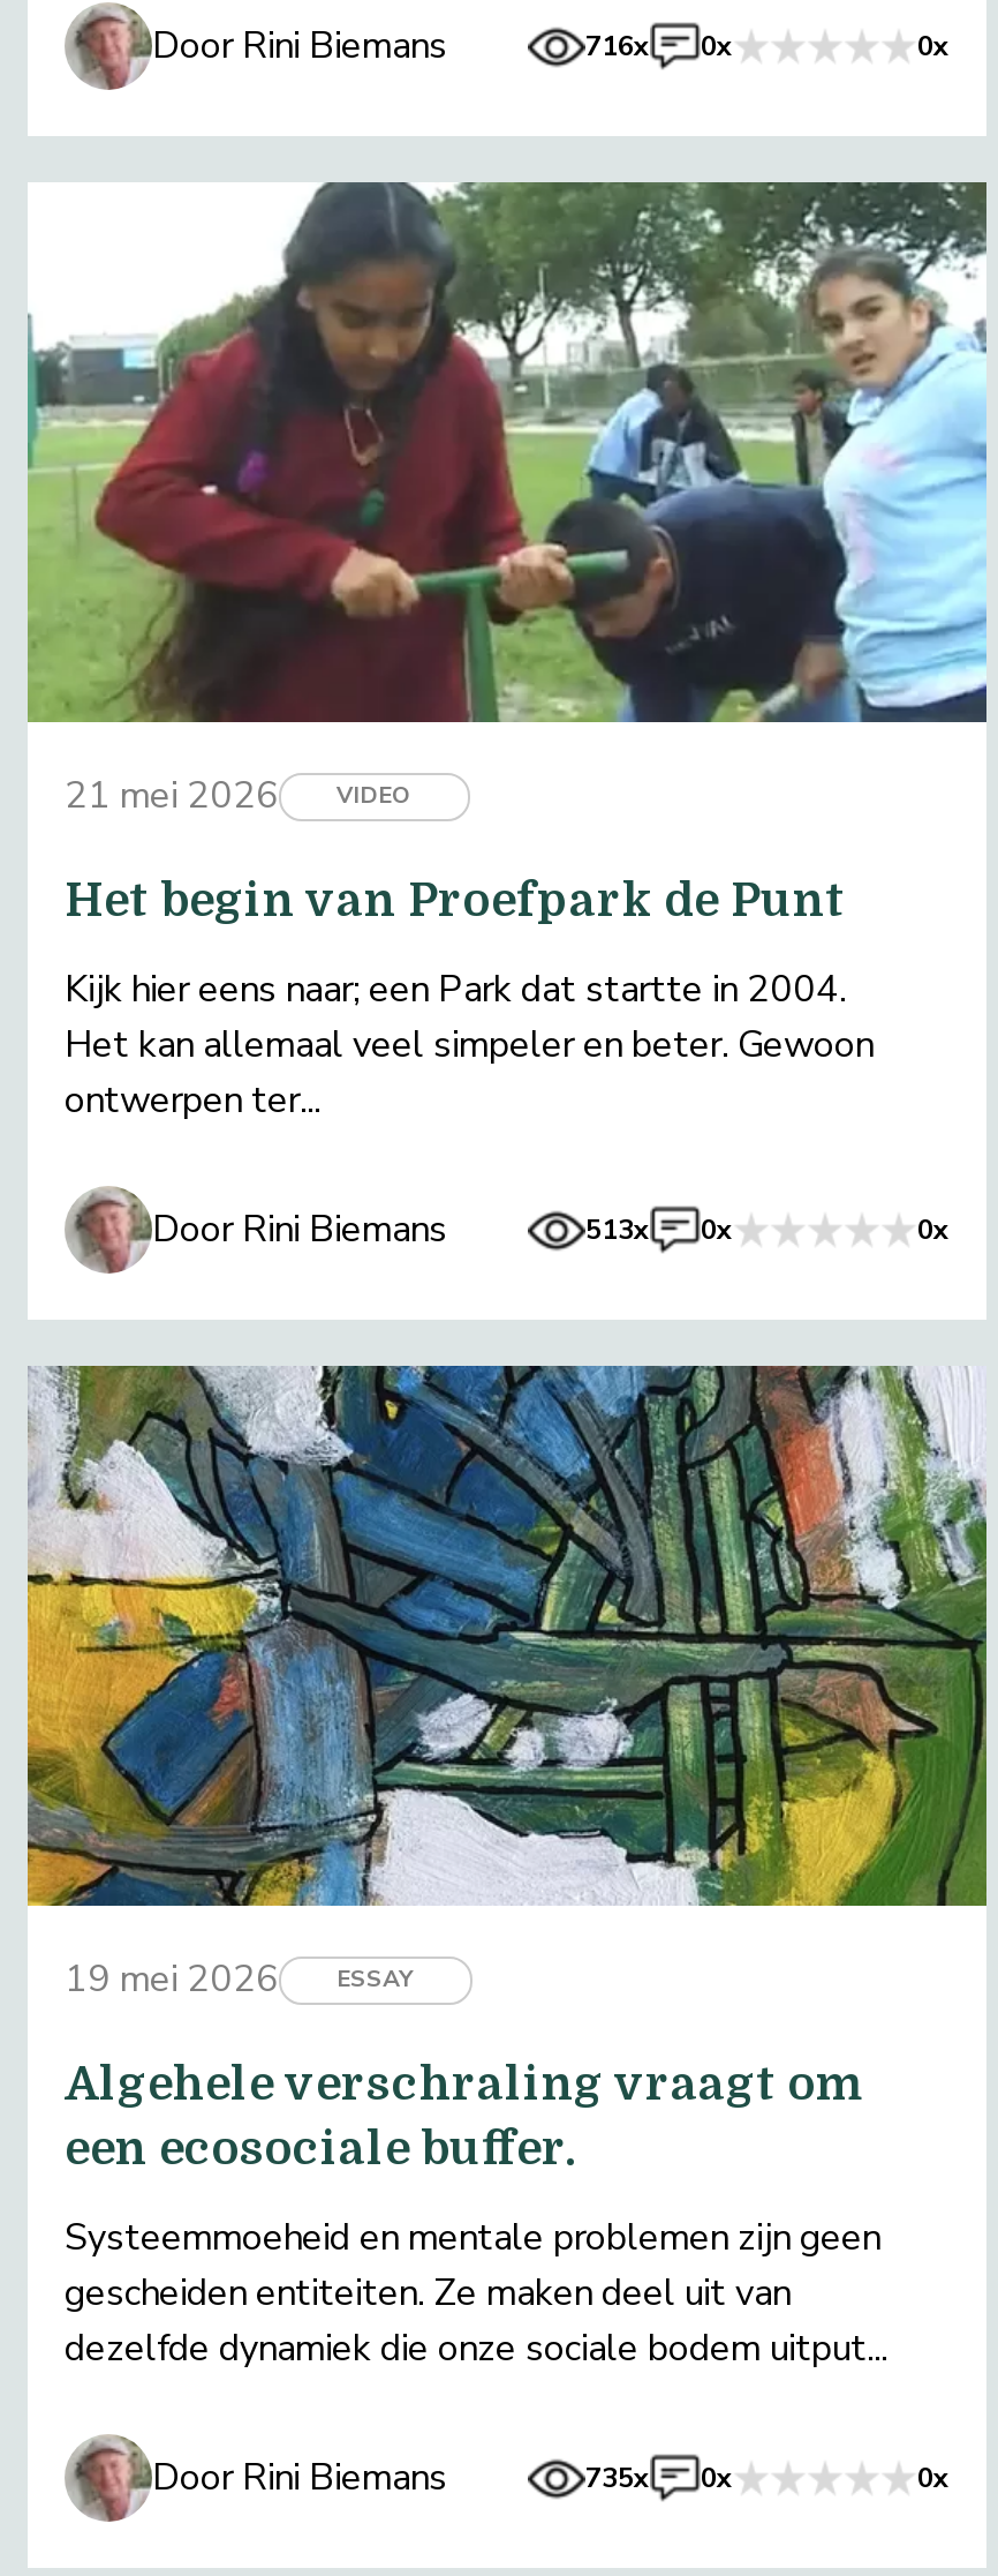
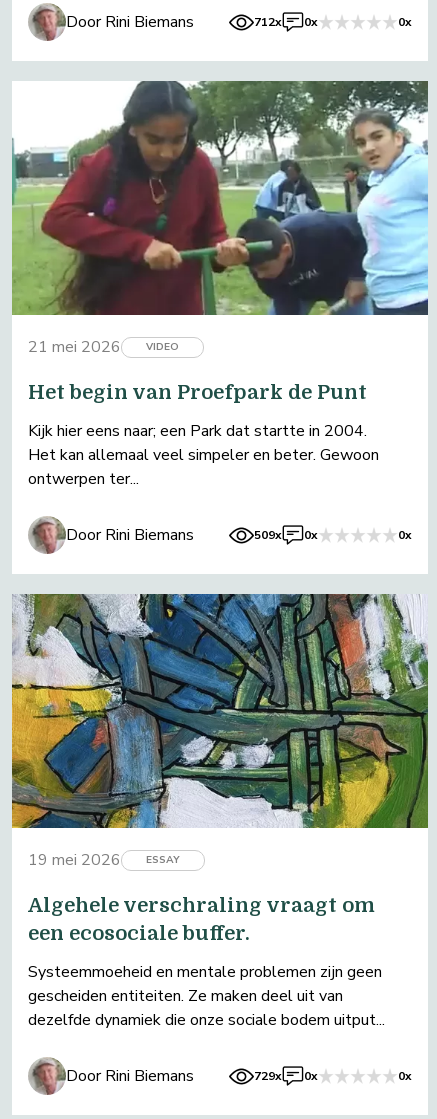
- 716x
+ 712x

- 513x
+ 509x

- 735x
+ 729x
